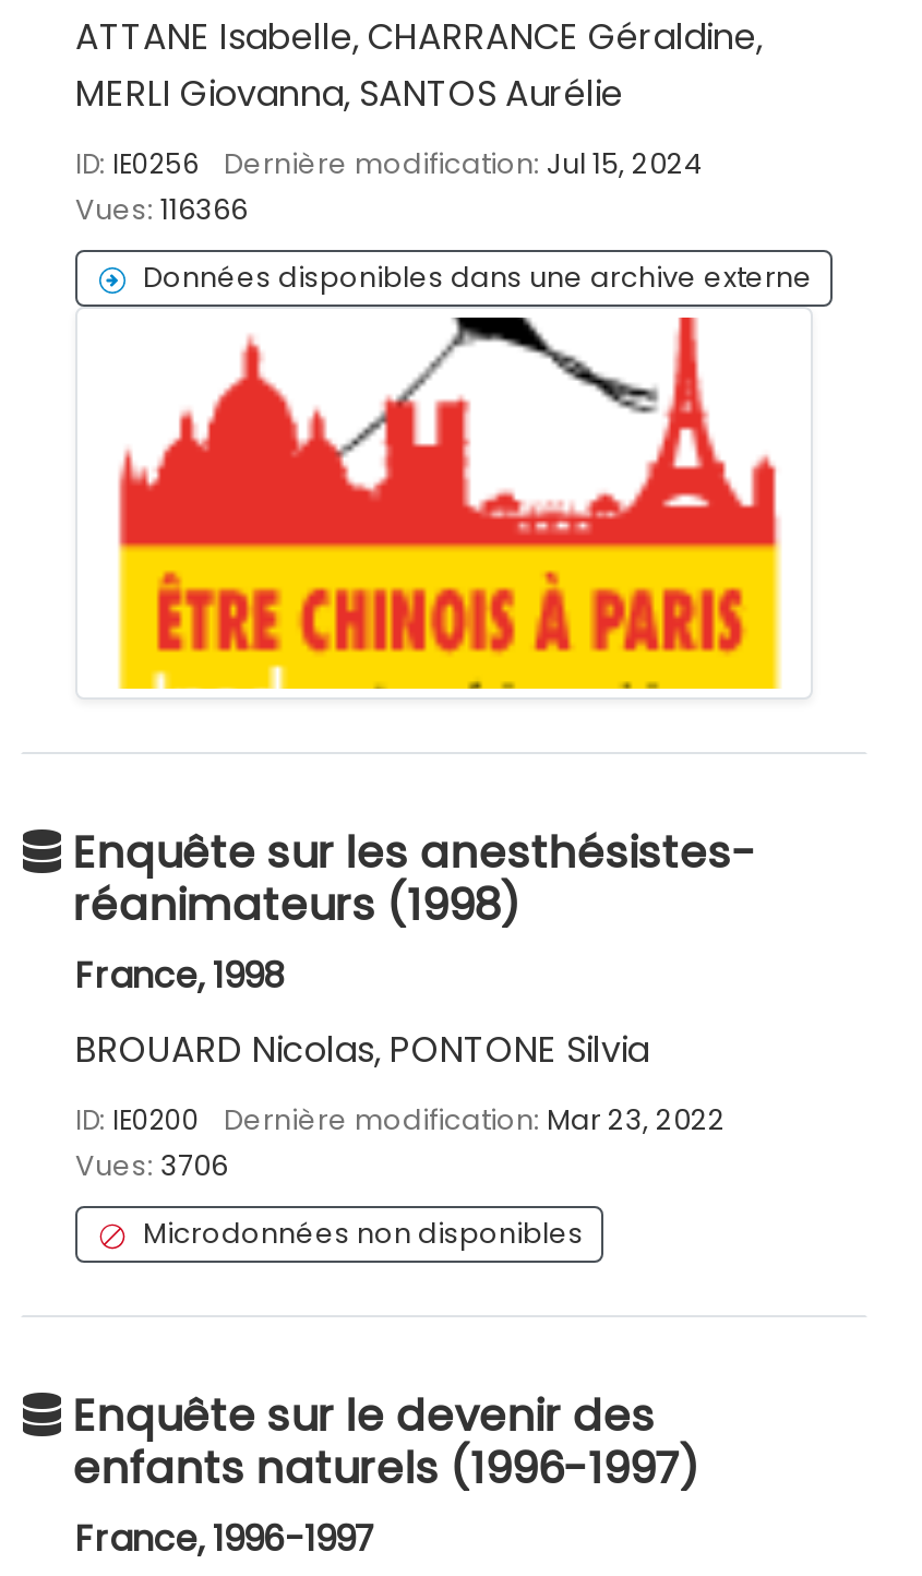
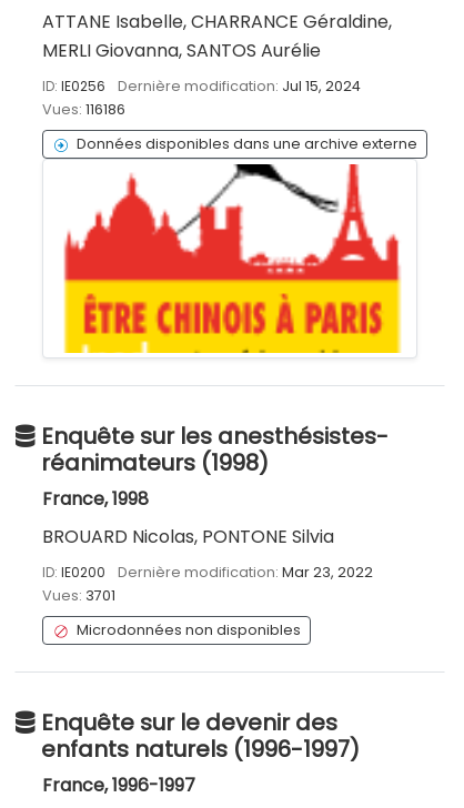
- Vues: 116366
+ Vues: 116186

- Vues: 3706
+ Vues: 3701
